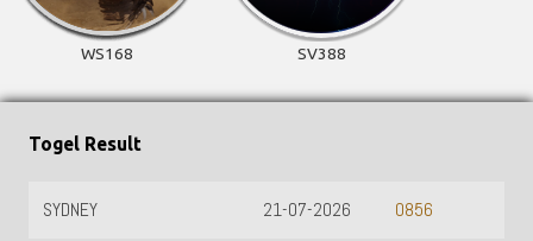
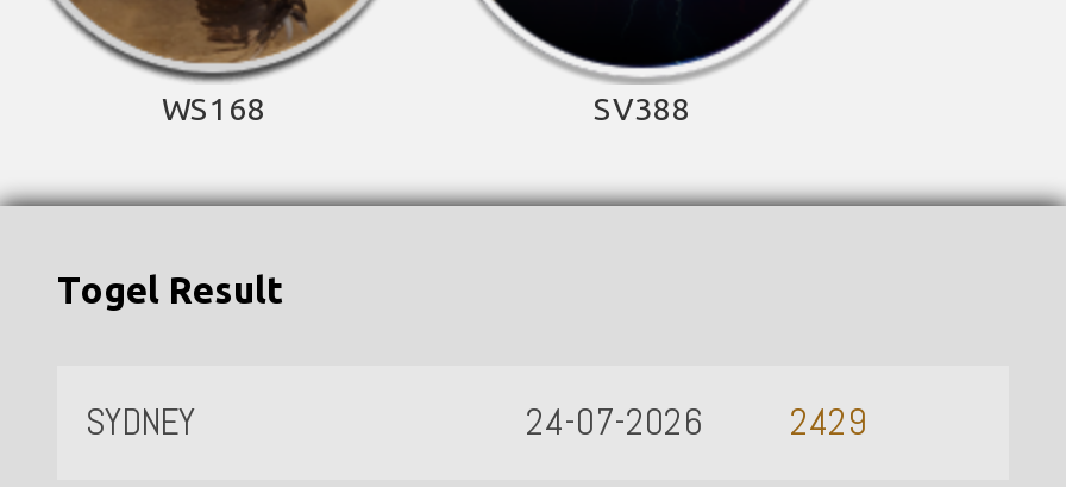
- 21-07-2026
+ 24-07-2026

- 0856
+ 2429
